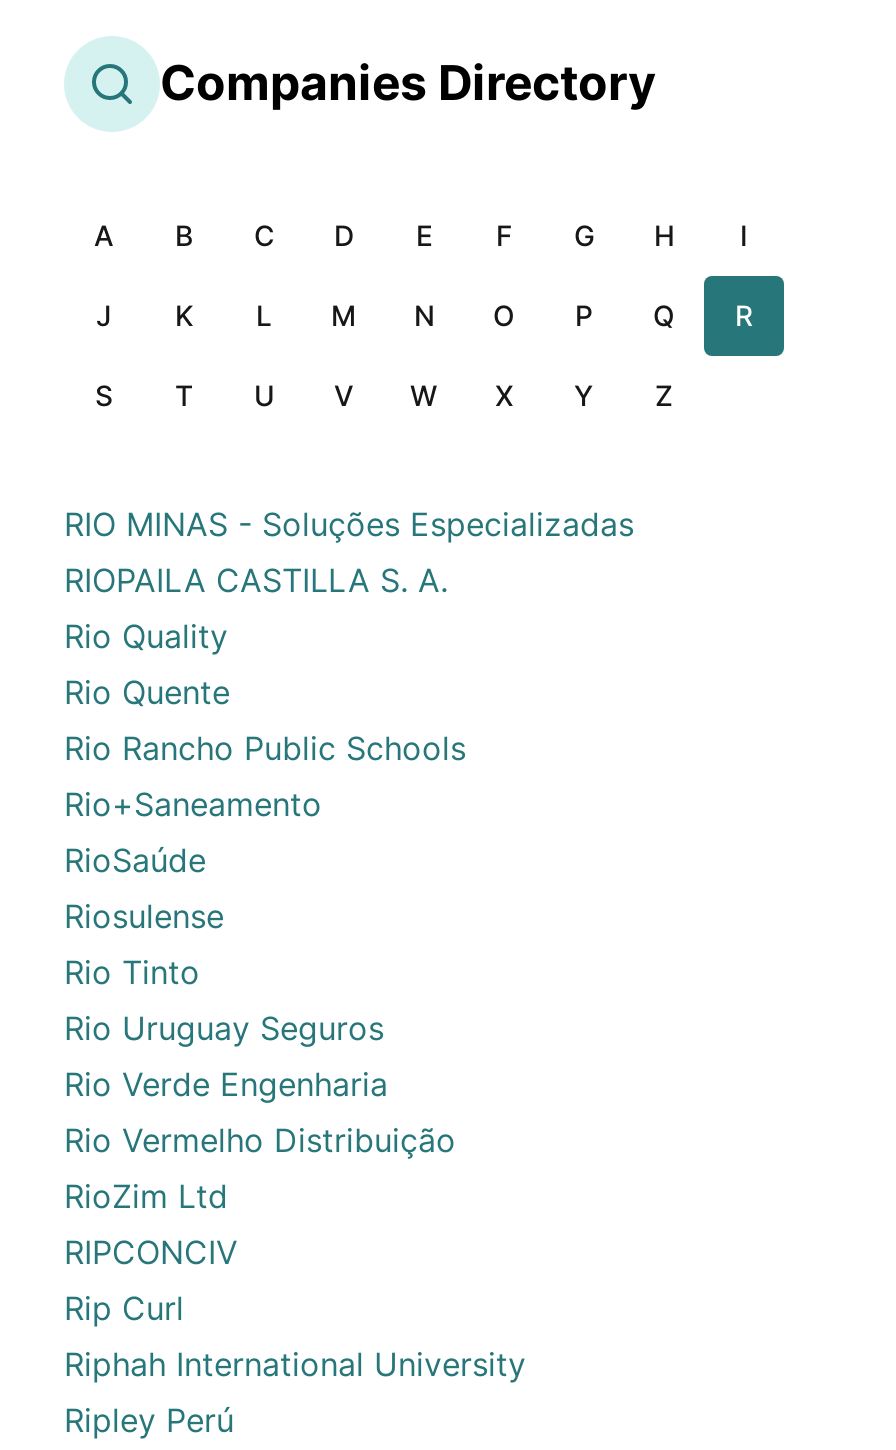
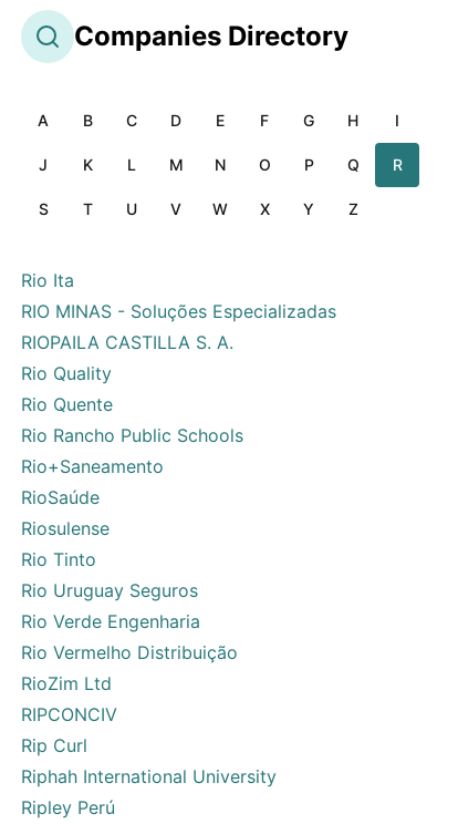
+ Rio Ita
